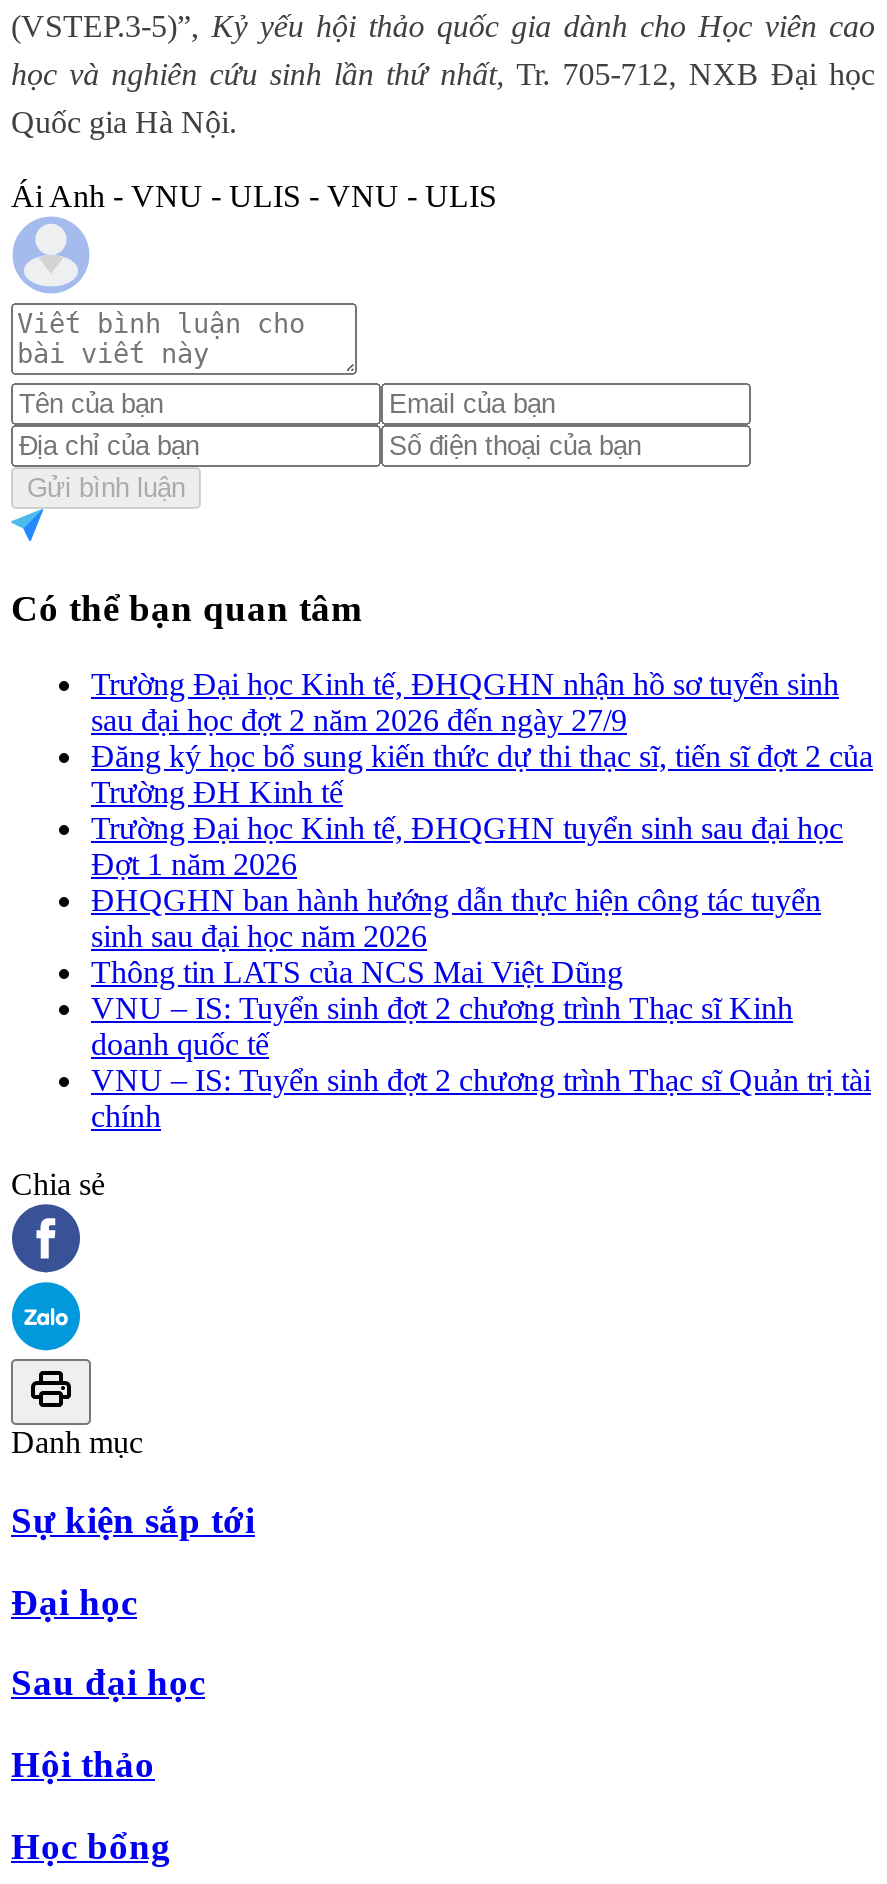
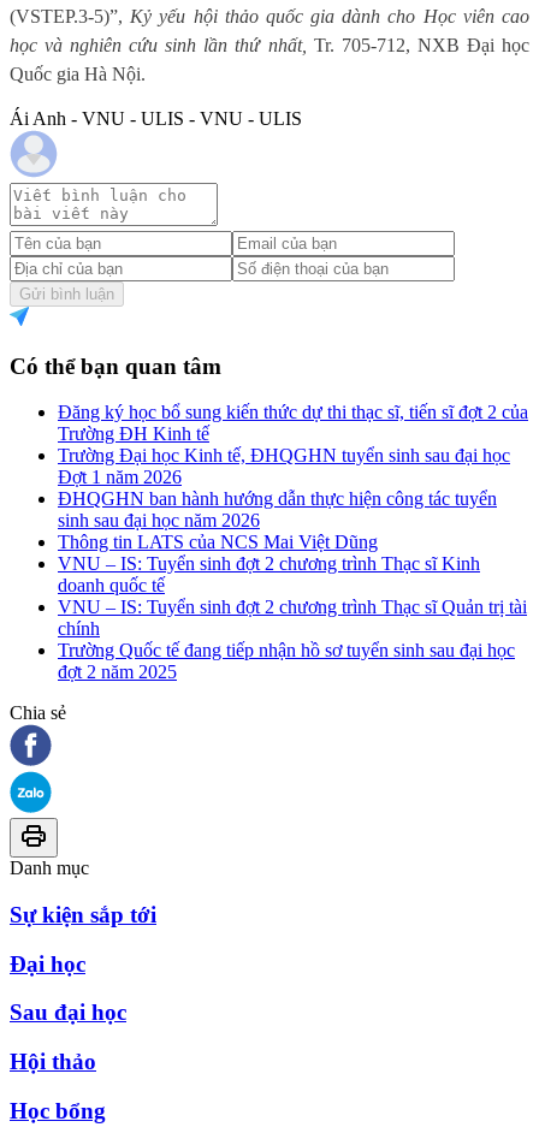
- Trường Đại học Kinh tế, ĐHQGHN nhận hồ sơ tuyển sinh
- sau đại học đợt 2 năm 2026 đến ngày 27/9

moved up: Đăng ký học bổ sung kiến thức dự thi thạc sĩ, tiến sĩ đợt 2 của | Trường ĐH Kinh tế | Trường Đại học Kinh tế, ĐHQGHN tuyển sinh sau đại học | ... | VNU – IS: Tuyển sinh đợt 2 chương trình Thạc sĩ Quản trị tài | chính

+ Trường Quốc tế đang tiếp nhận hồ sơ tuyển sinh sau đại học
+ đợt 2 năm 2025
